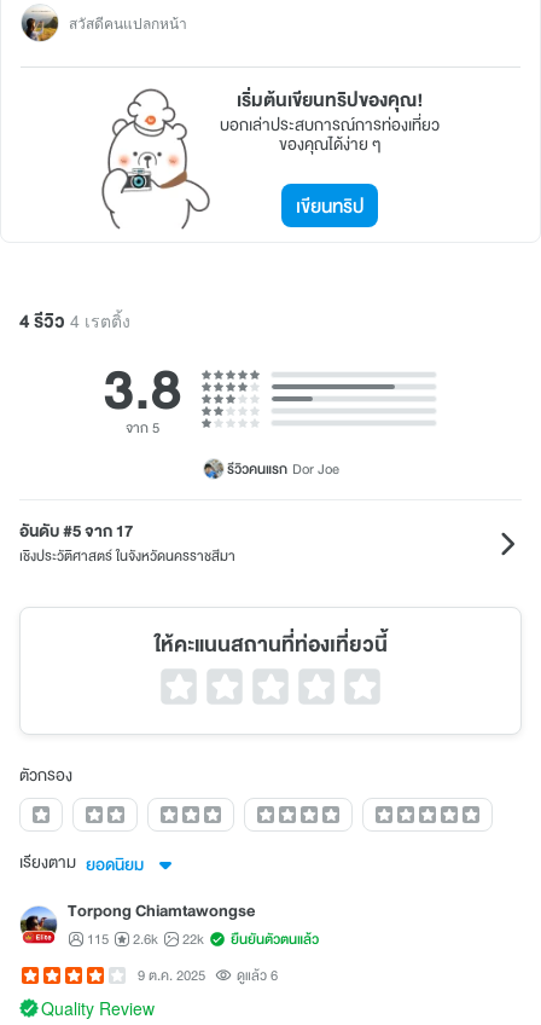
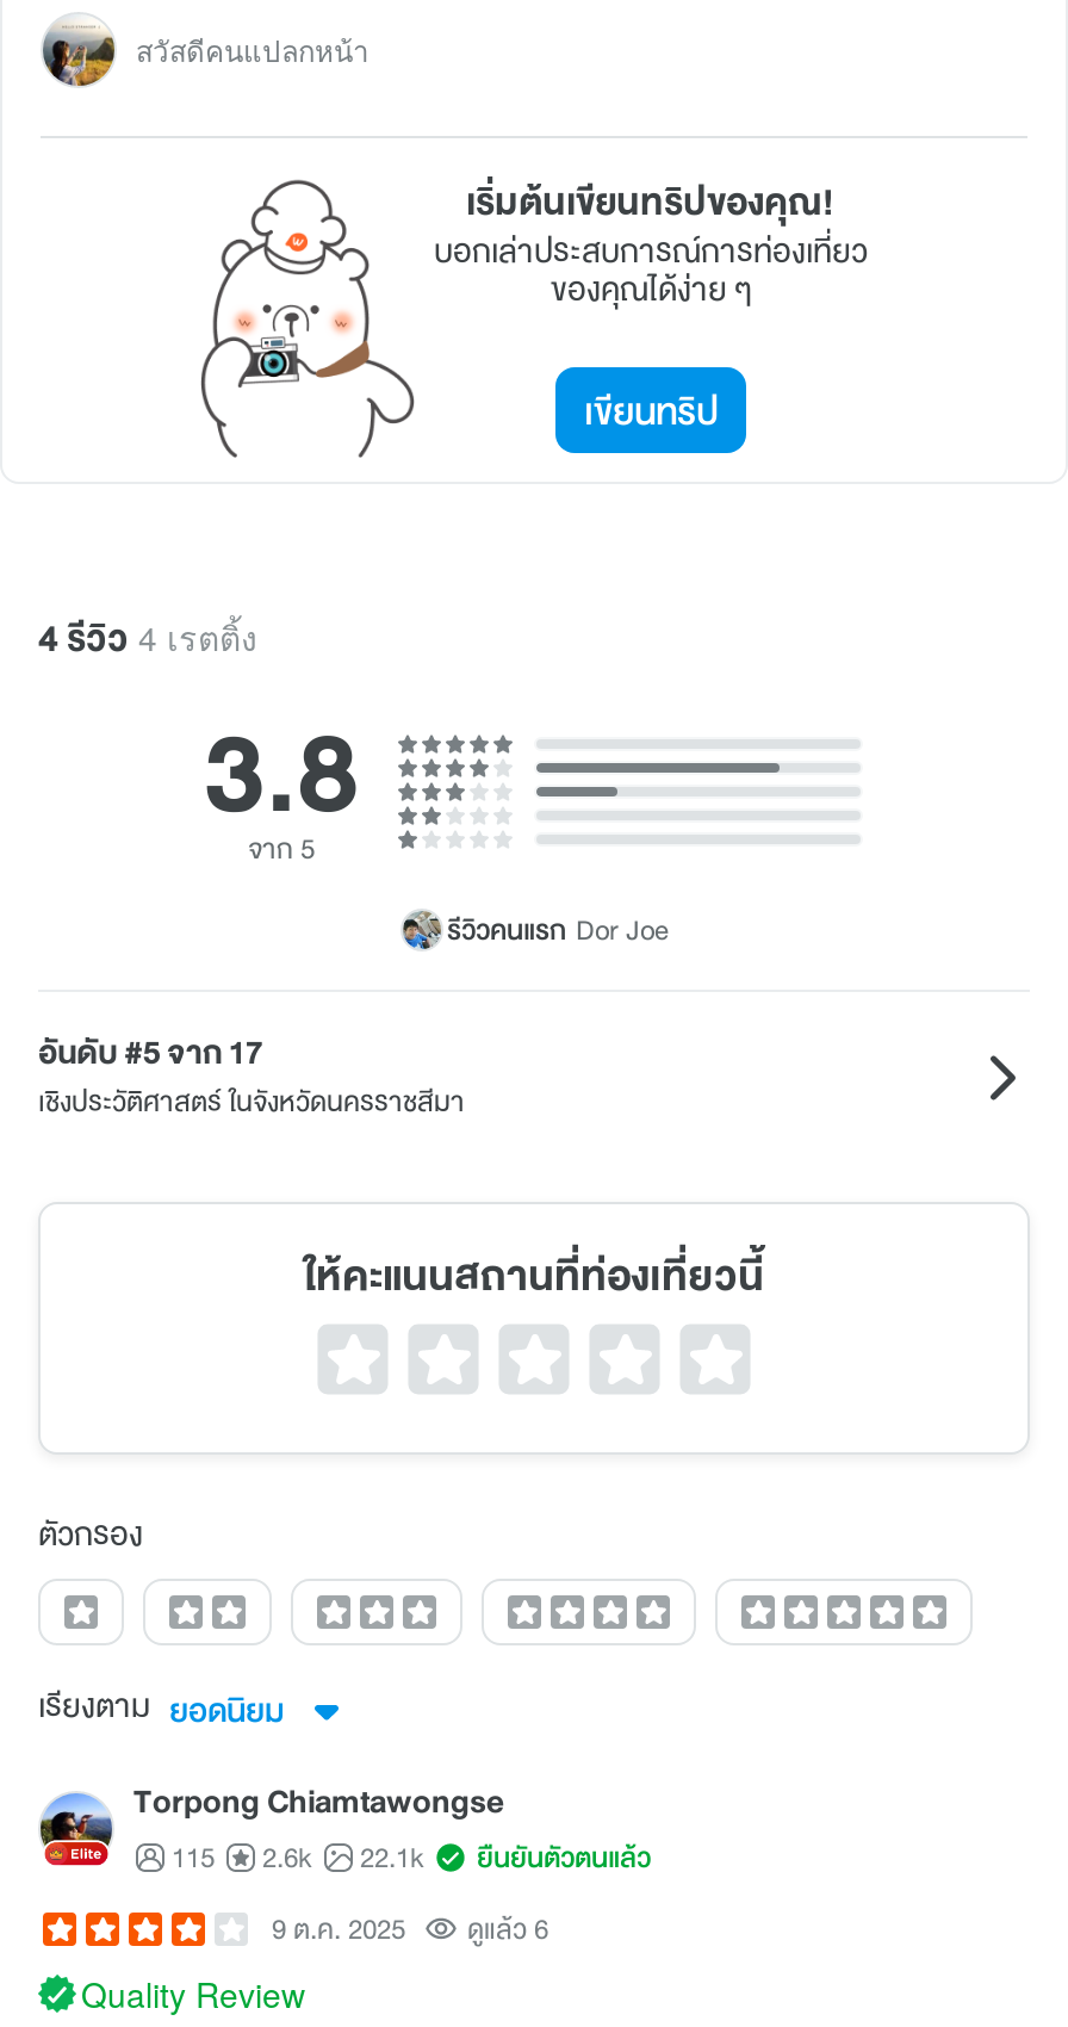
- 115 2.6k 22k ยืนยันตัวตนแล้ว
+ 115 2.6k 22.1k ยืนยันตัวตนแล้ว
